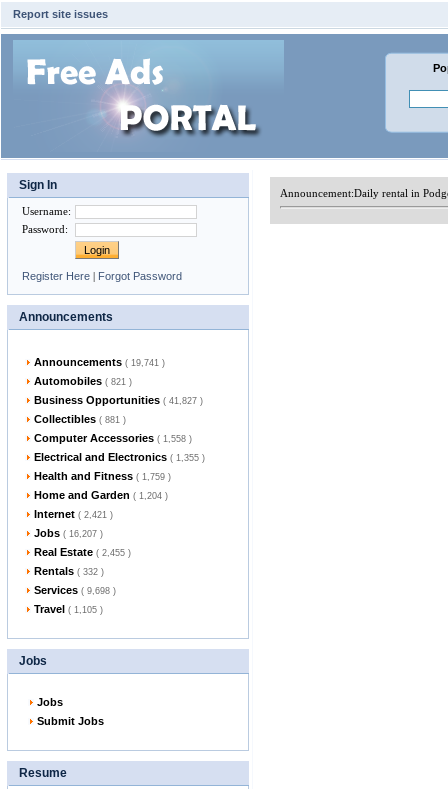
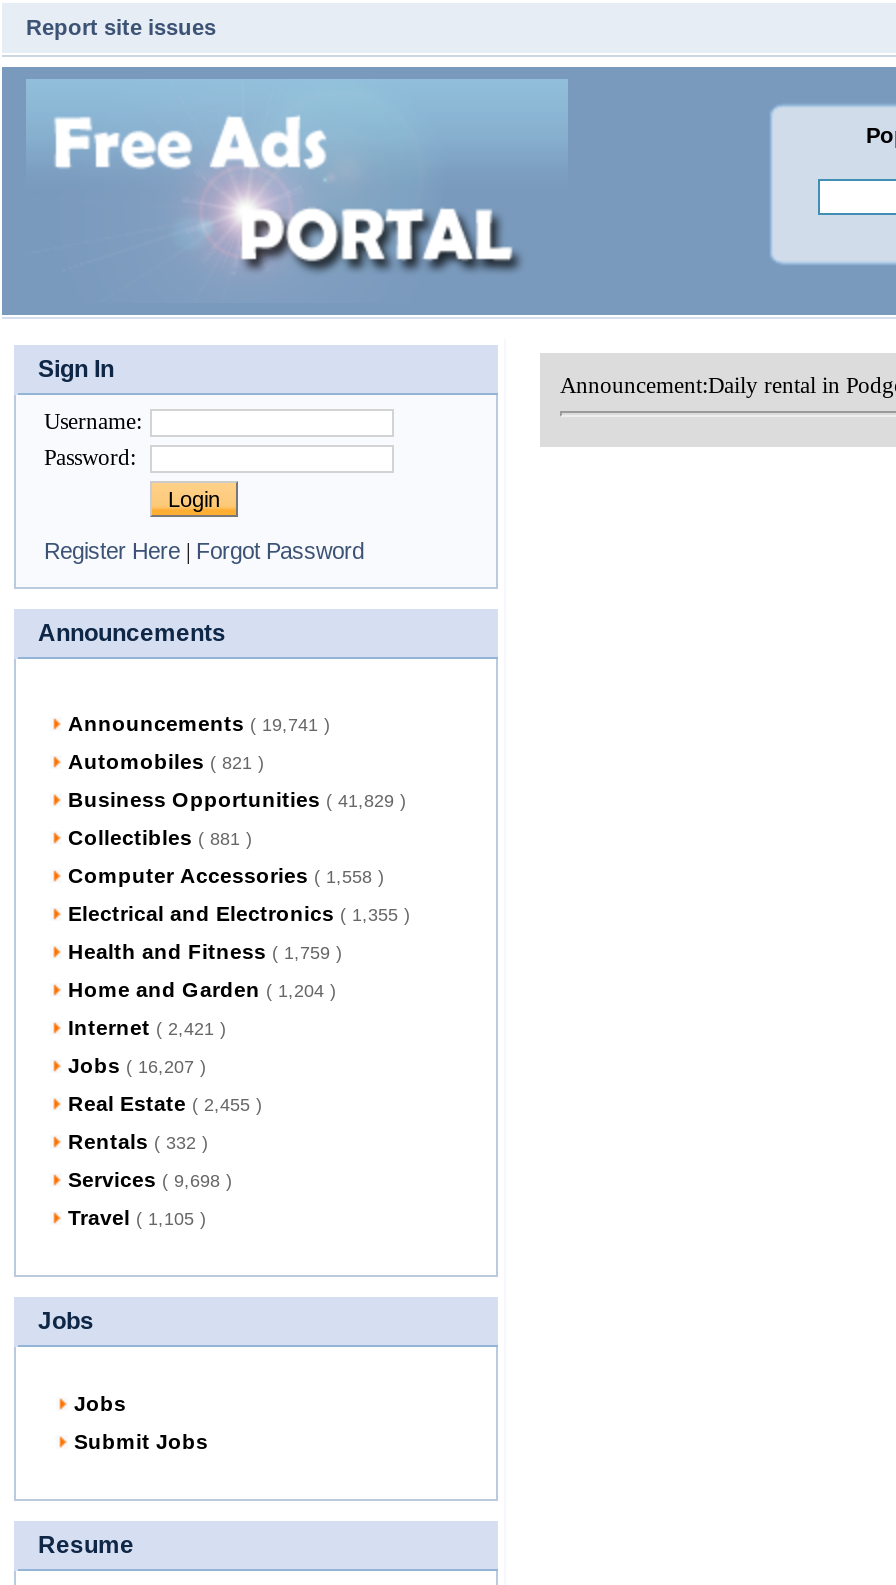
- Business Opportunities ( 41,827 )
+ Business Opportunities ( 41,829 )
